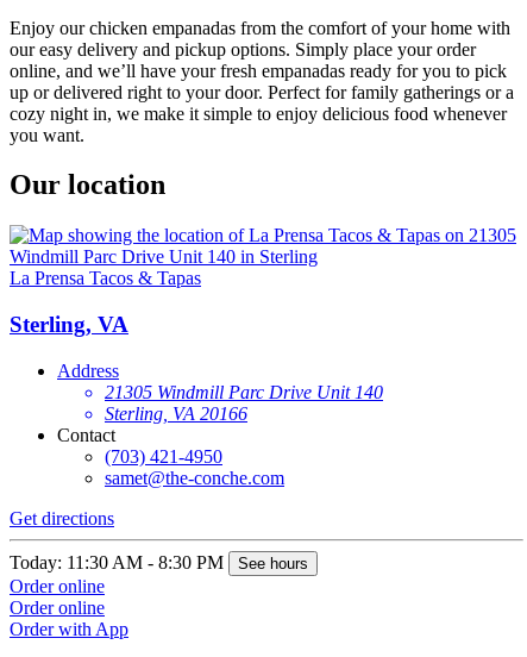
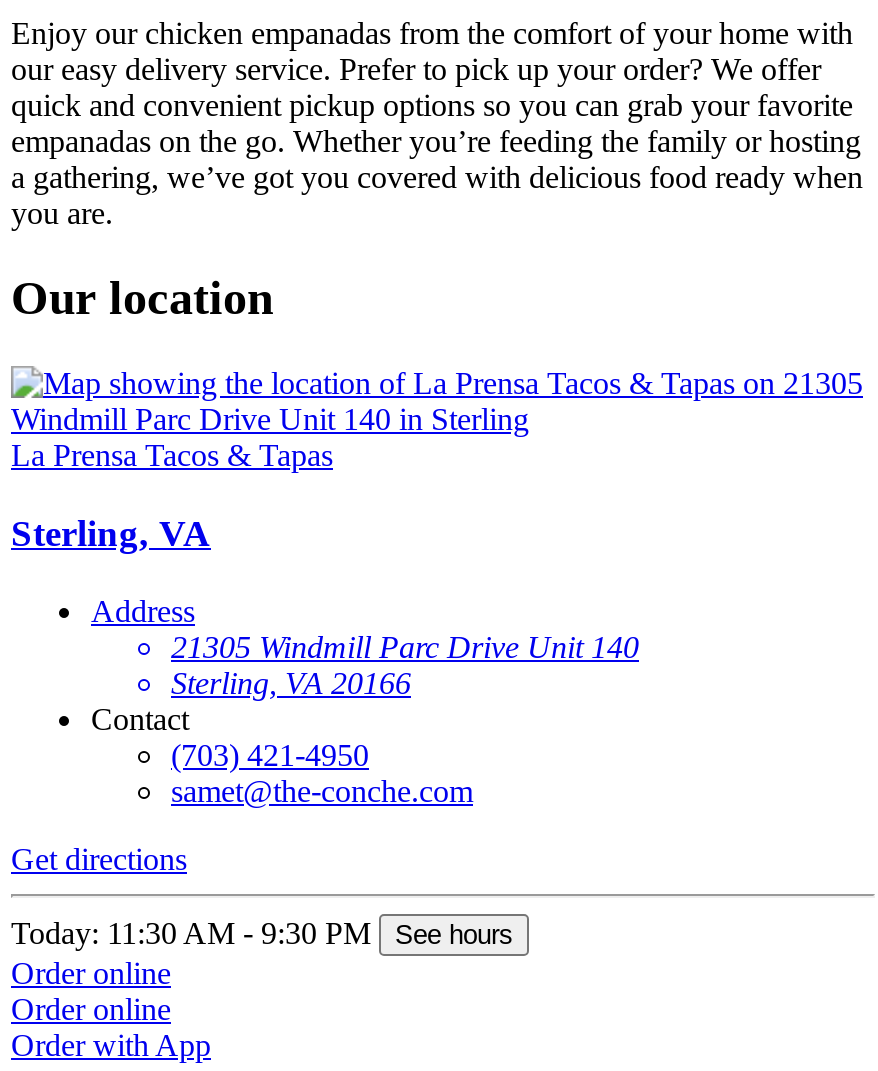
- our easy delivery and pickup options. Simply place your order
- online, and we’ll have your fresh empanadas ready for you to pick
- up or delivered right to your door. Perfect for family gatherings or a
- cozy night in, we make it simple to enjoy delicious food whenever
- you want.
+ our easy delivery service. Prefer to pick up your order? We offer
+ quick and convenient pickup options so you can grab your favorite
+ empanadas on the go. Whether you’re feeding the family or hosting
+ a gathering, we’ve got you covered with delicious food ready when
+ you are.

- Today: 11:30 AM - 8:30 PM See hours
+ Today: 11:30 AM - 9:30 PM See hours
